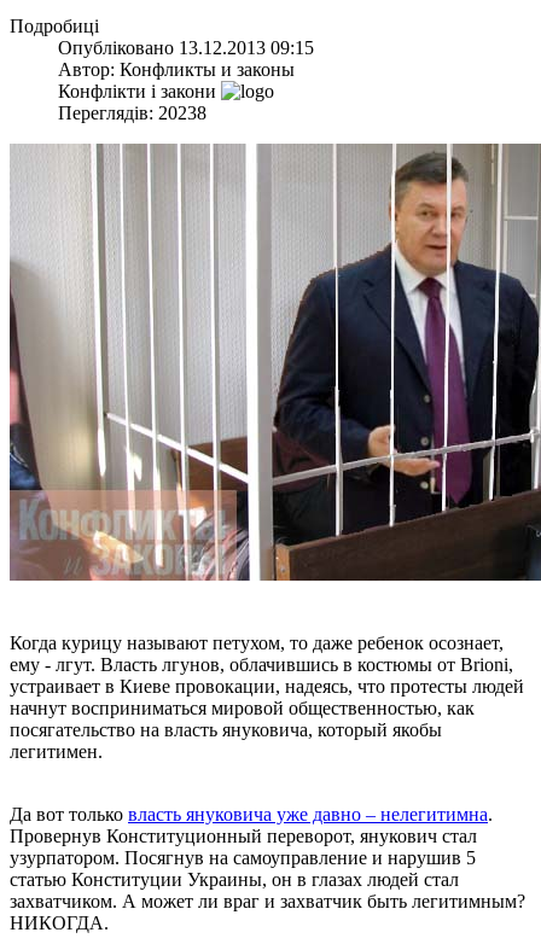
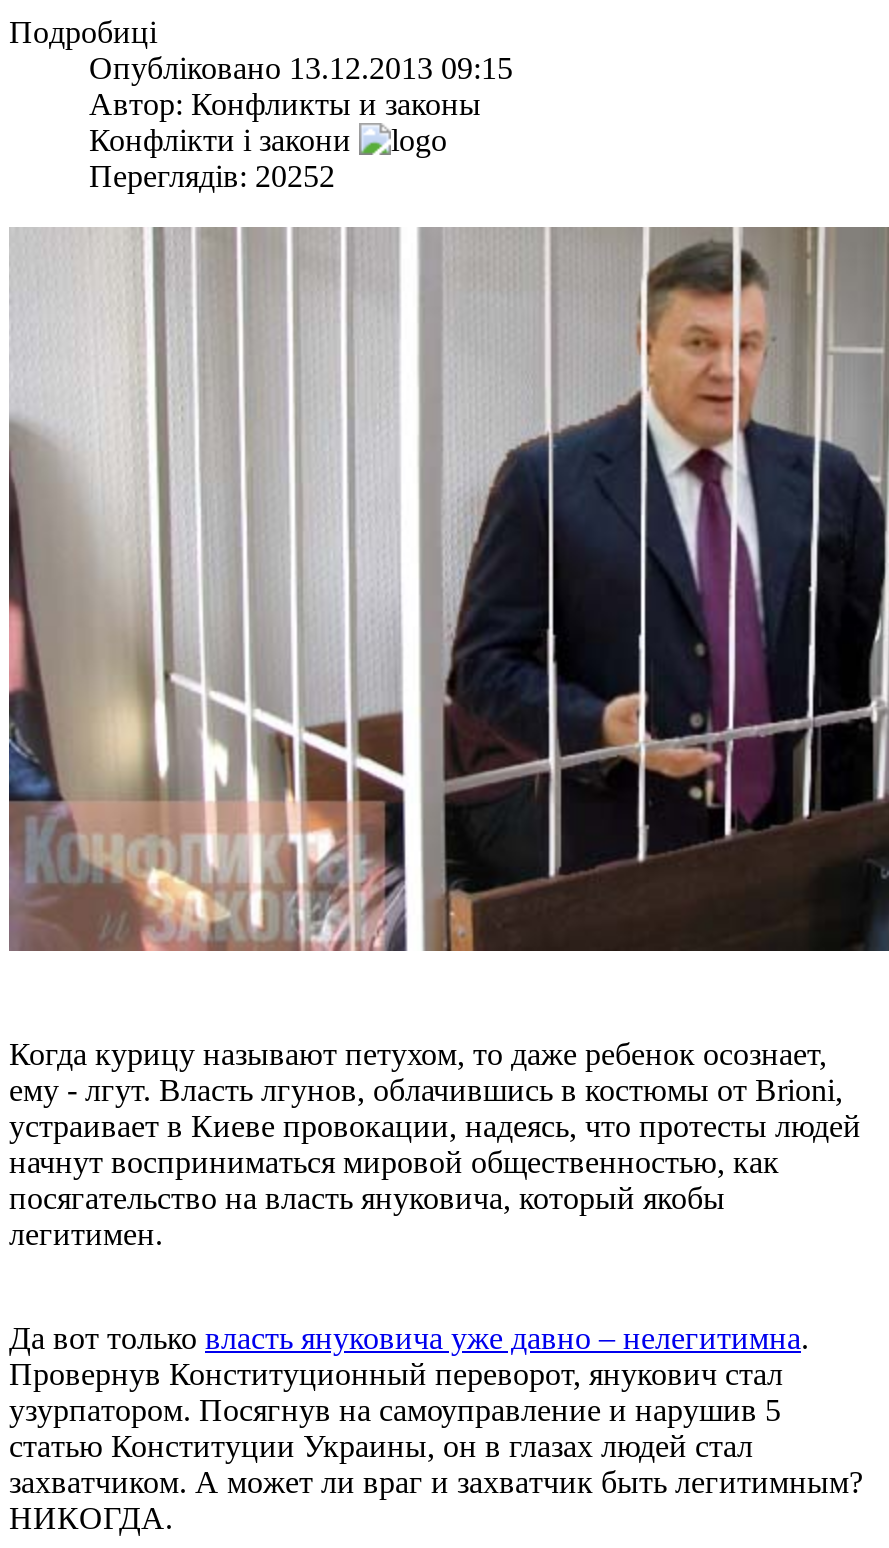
- Переглядів: 20238
+ Переглядів: 20252
